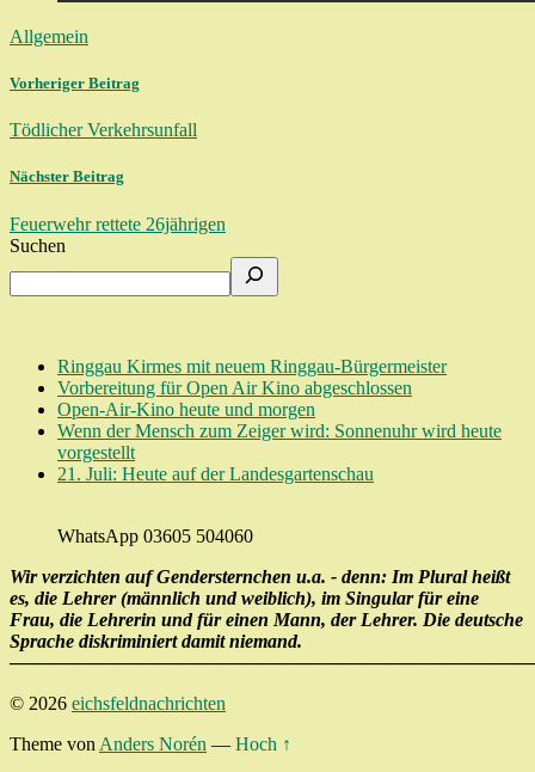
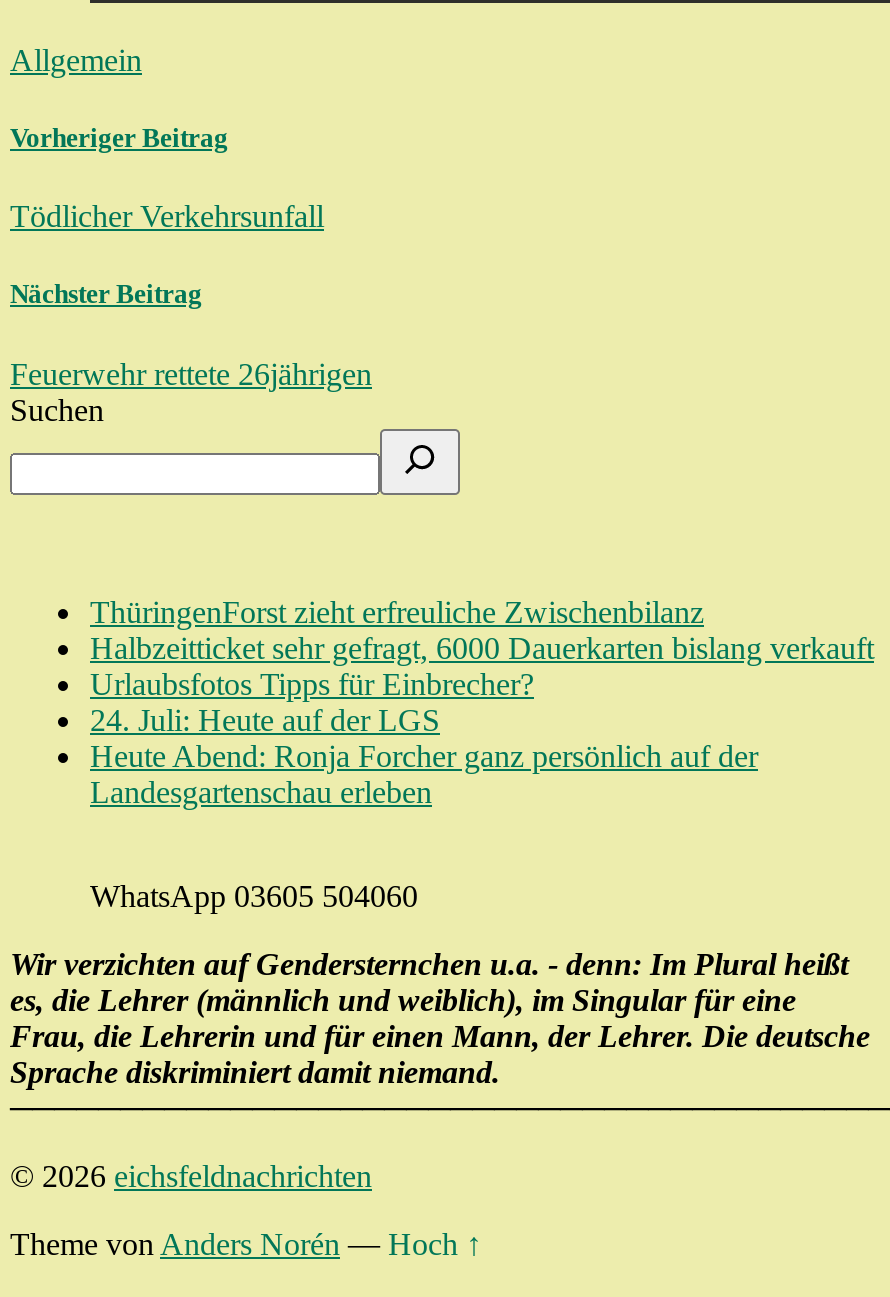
- Ringgau Kirmes mit neuem Ringgau-Bürgermeister
- Vorbereitung für Open Air Kino abgeschlossen
- Open-Air-Kino heute und morgen
- Wenn der Mensch zum Zeiger wird: Sonnenuhr wird heute
- vorgestellt
- 21. Juli: Heute auf der Landesgartenschau
+ ThüringenForst zieht erfreuliche Zwischenbilanz
+ Halbzeitticket sehr gefragt, 6000 Dauerkarten bislang verkauft
+ Urlaubsfotos Tipps für Einbrecher?
+ 24. Juli: Heute auf der LGS
+ Heute Abend: Ronja Forcher ganz persönlich auf der
+ Landesgartenschau erleben
